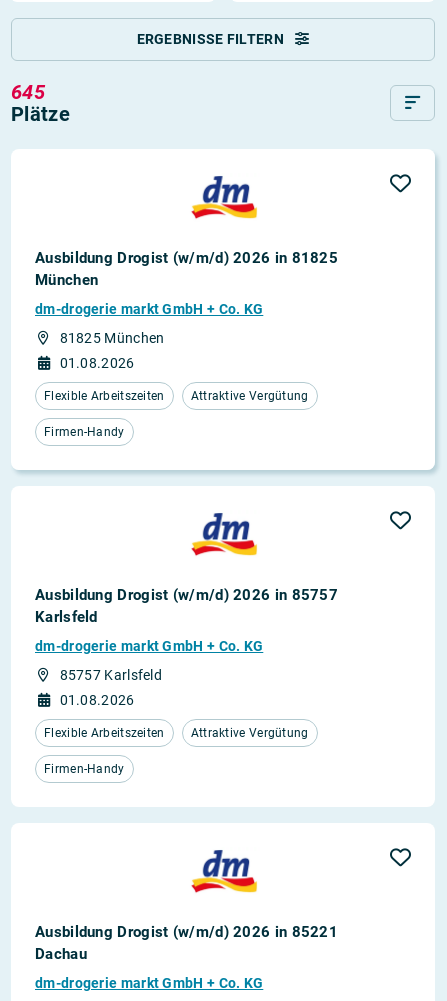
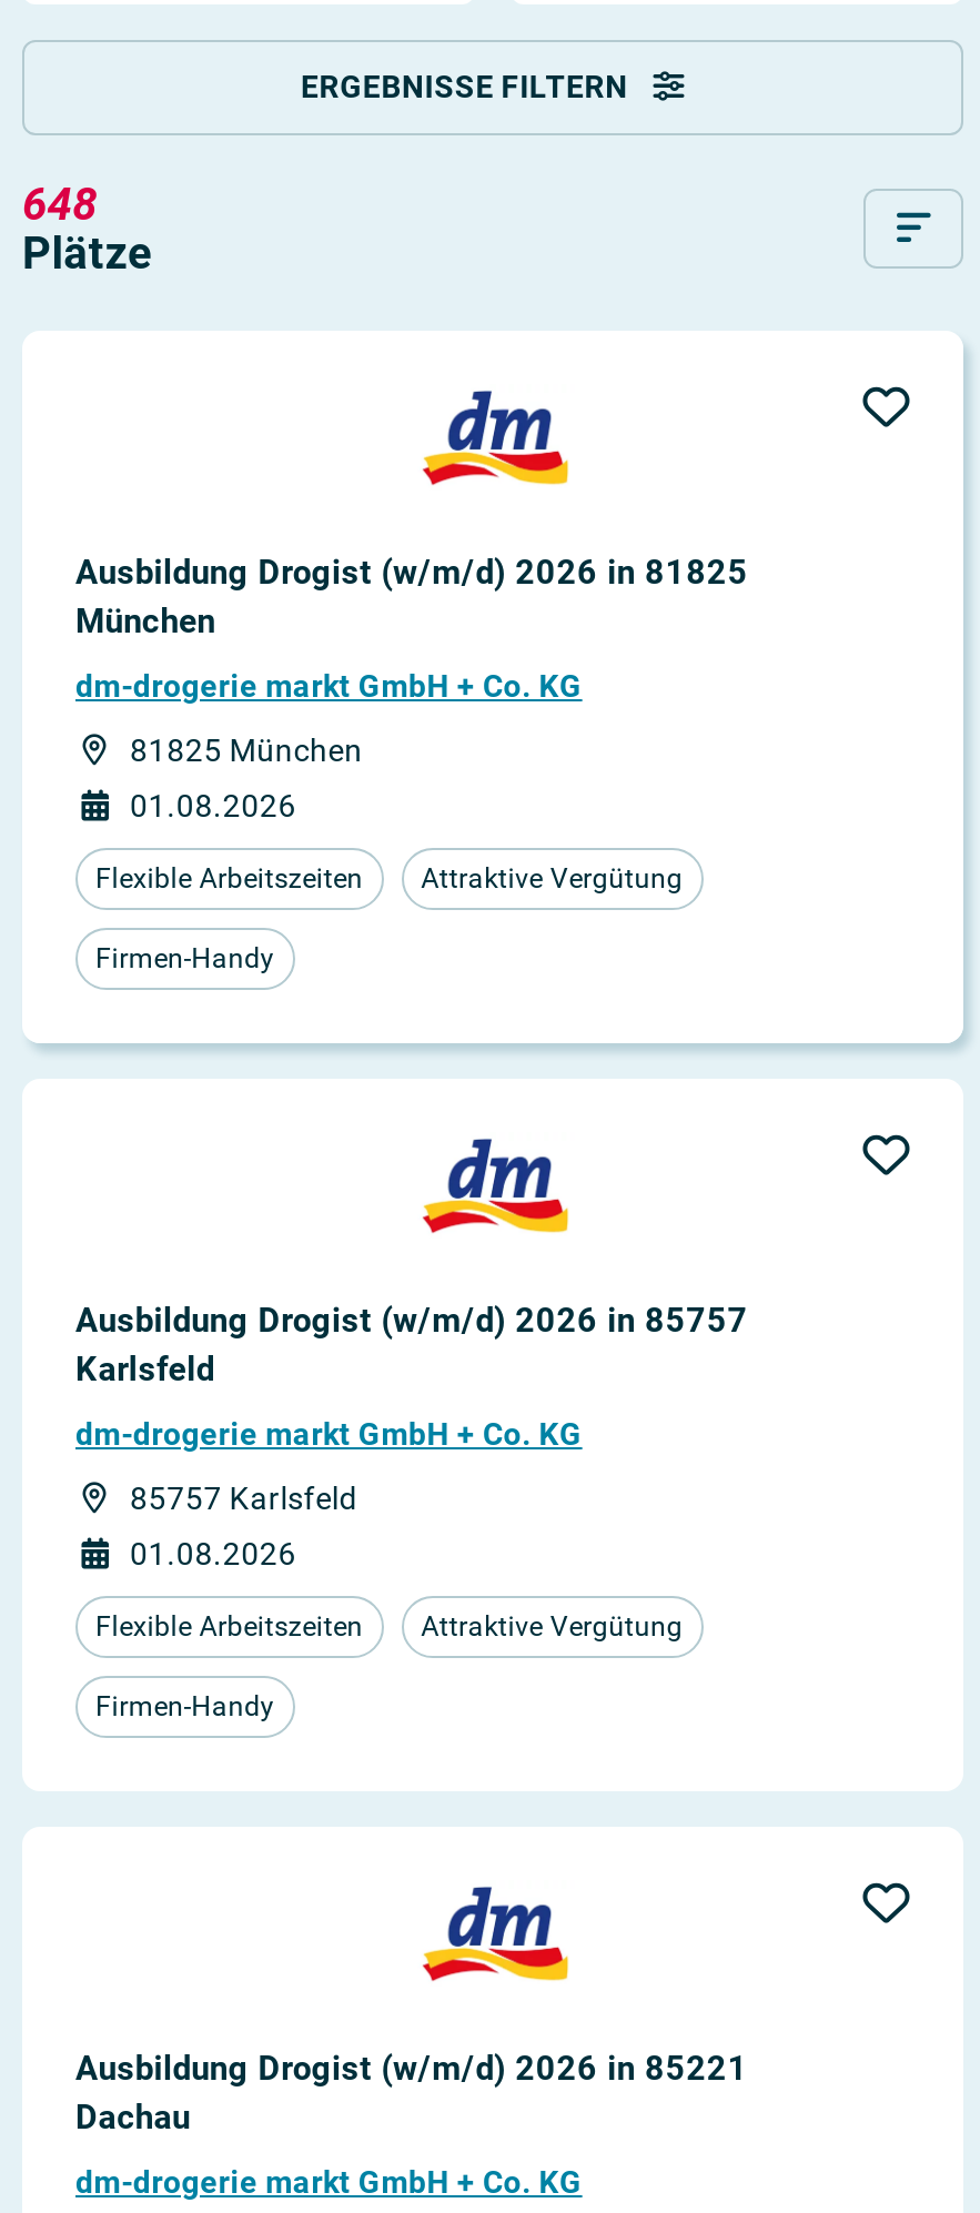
- 645
+ 648
